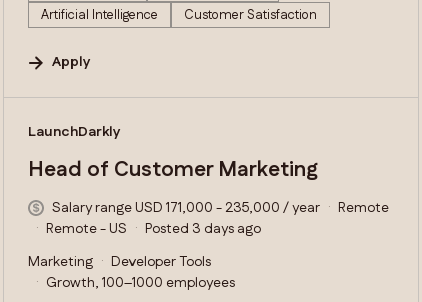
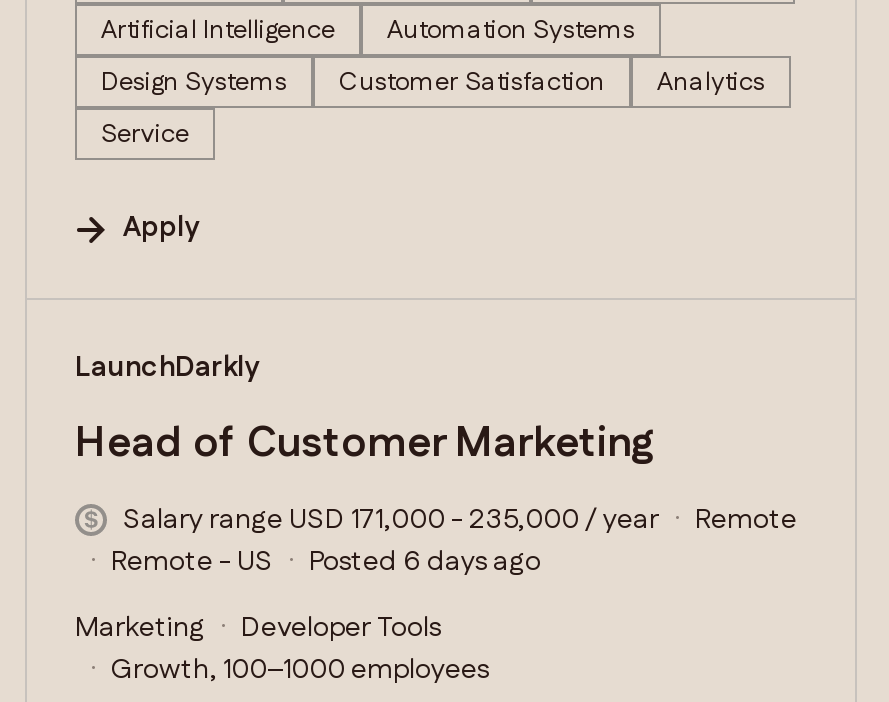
+ Automation Systems
+ Design Systems

+ Analytics
+ Service

- Posted 3 days ago
+ Posted 6 days ago
